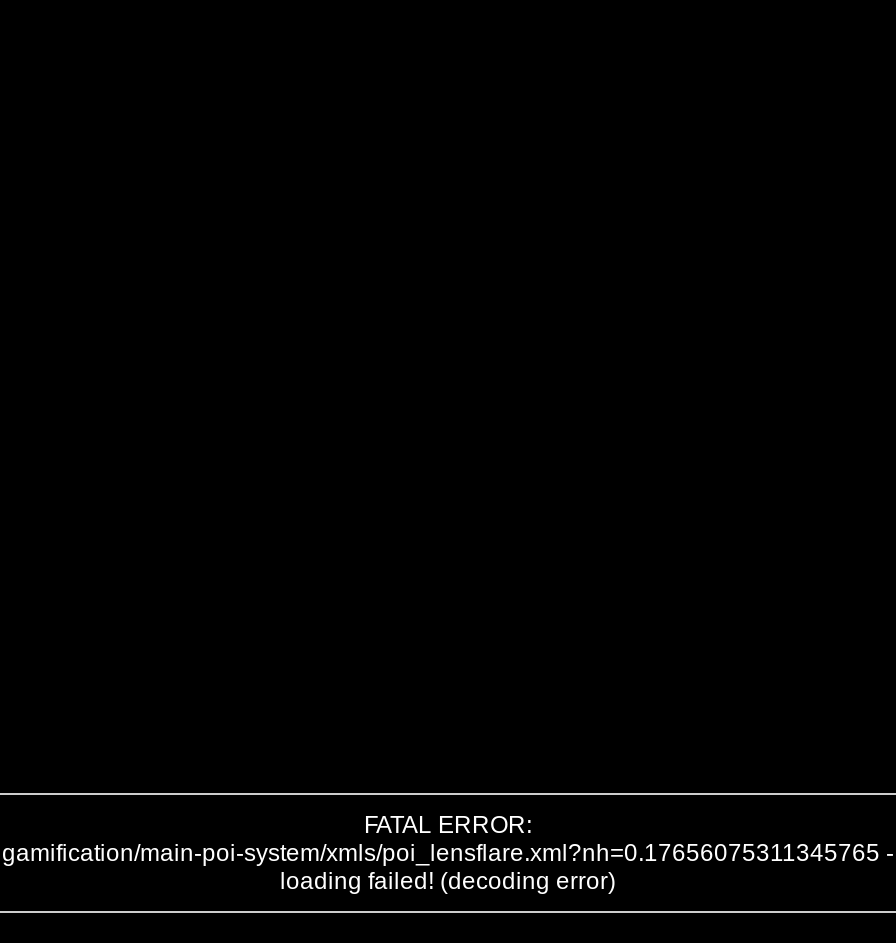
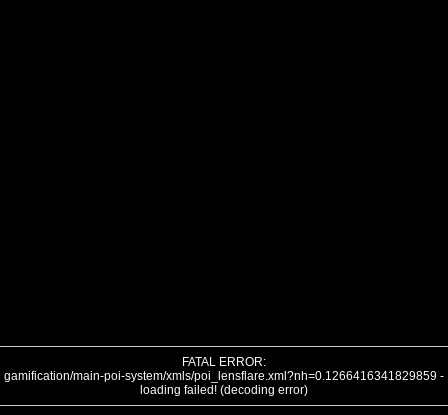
- gamification/main-poi-system/xmls/poi_lensflare.xml?nh=0.17656075311345765 -
+ gamification/main-poi-system/xmls/poi_lensflare.xml?nh=0.1266416341829859 -
